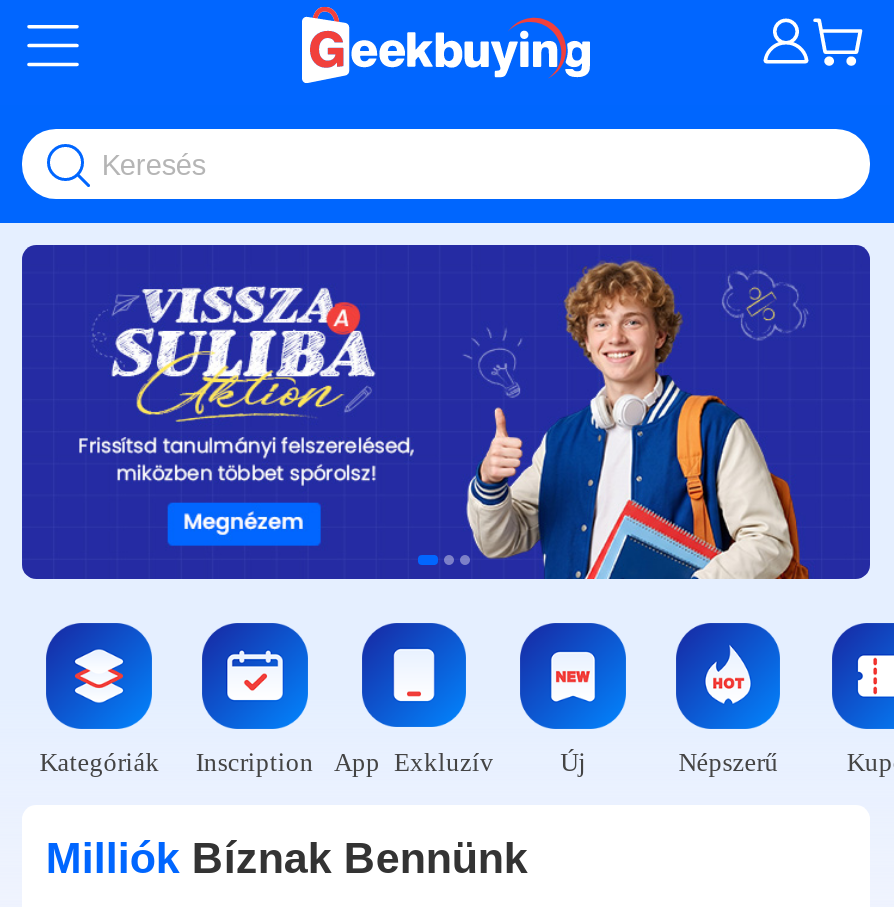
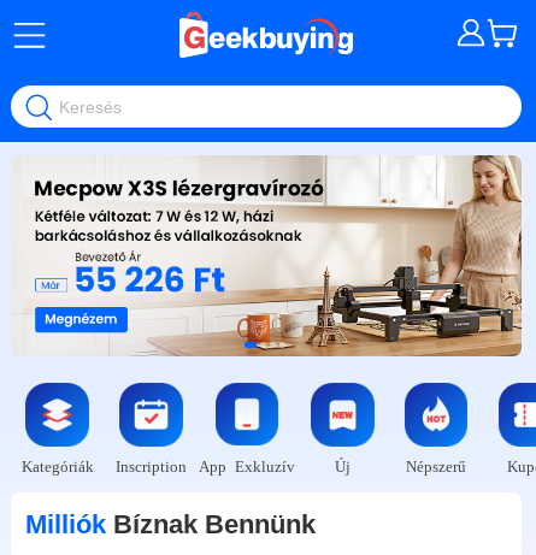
- [image]
+ [image]
